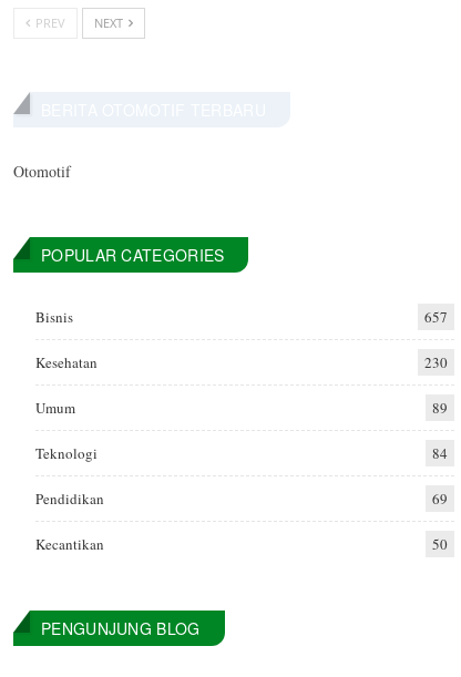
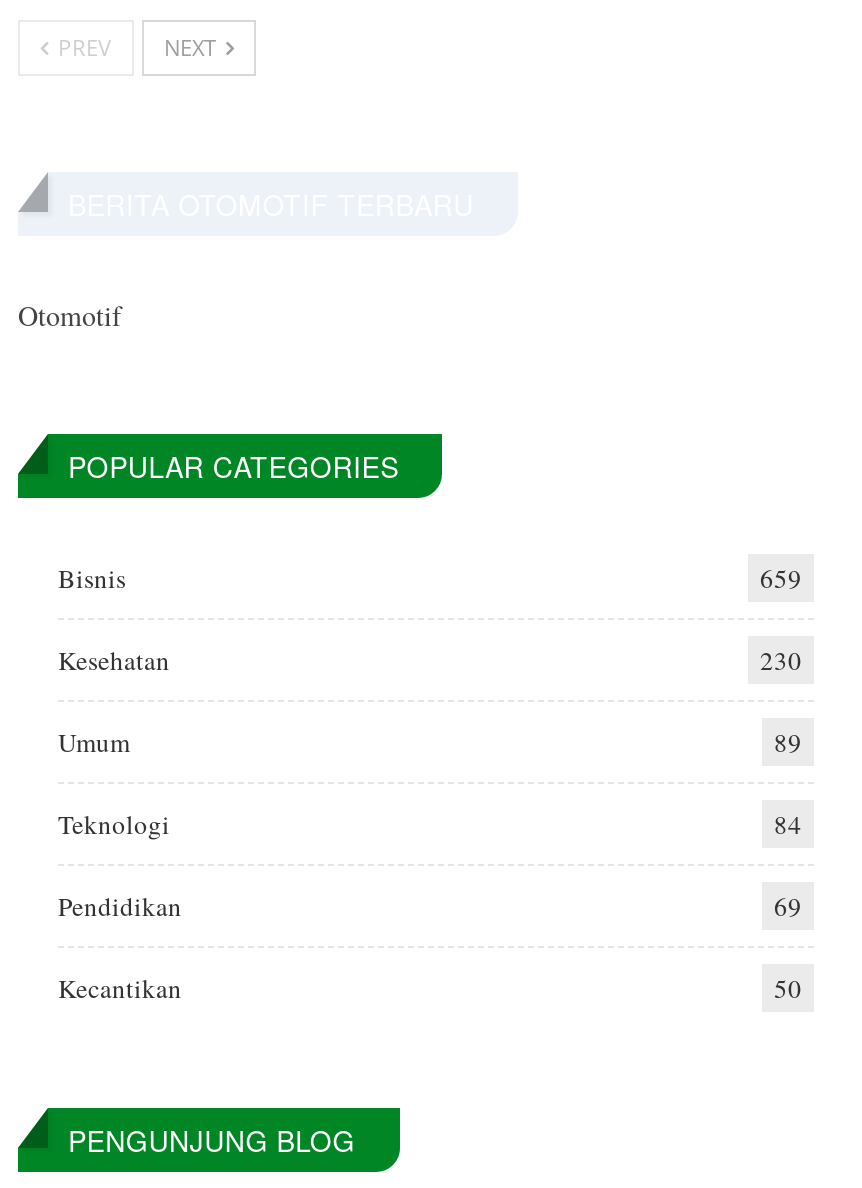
- 657
+ 659
